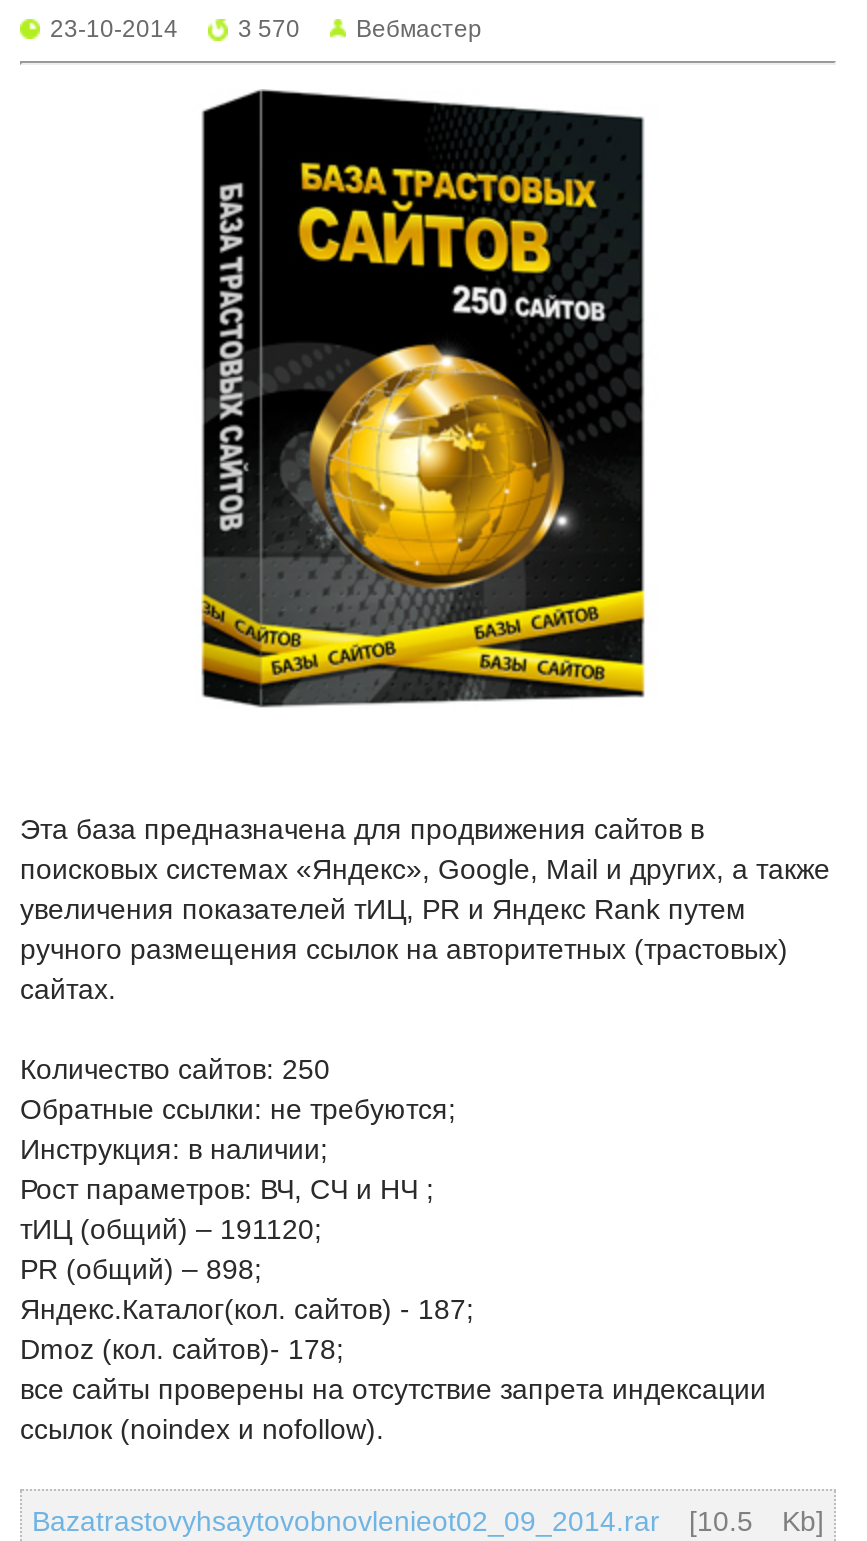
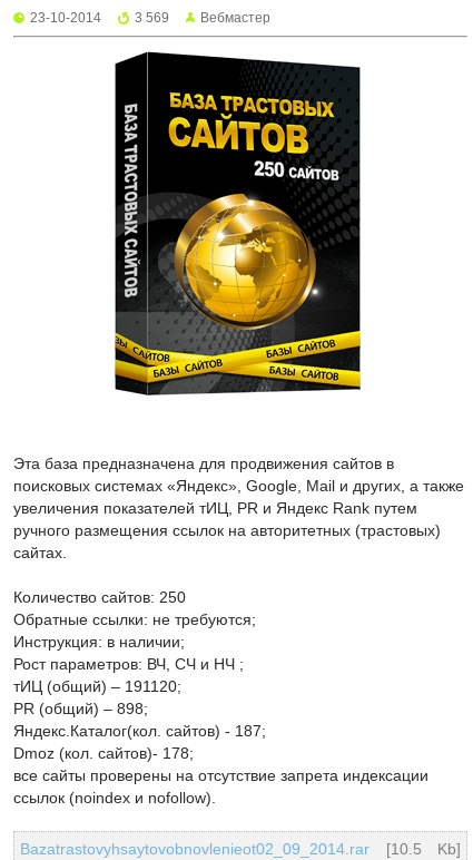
- 3 570 Вебмастер
+ 3 569 Вебмастер
